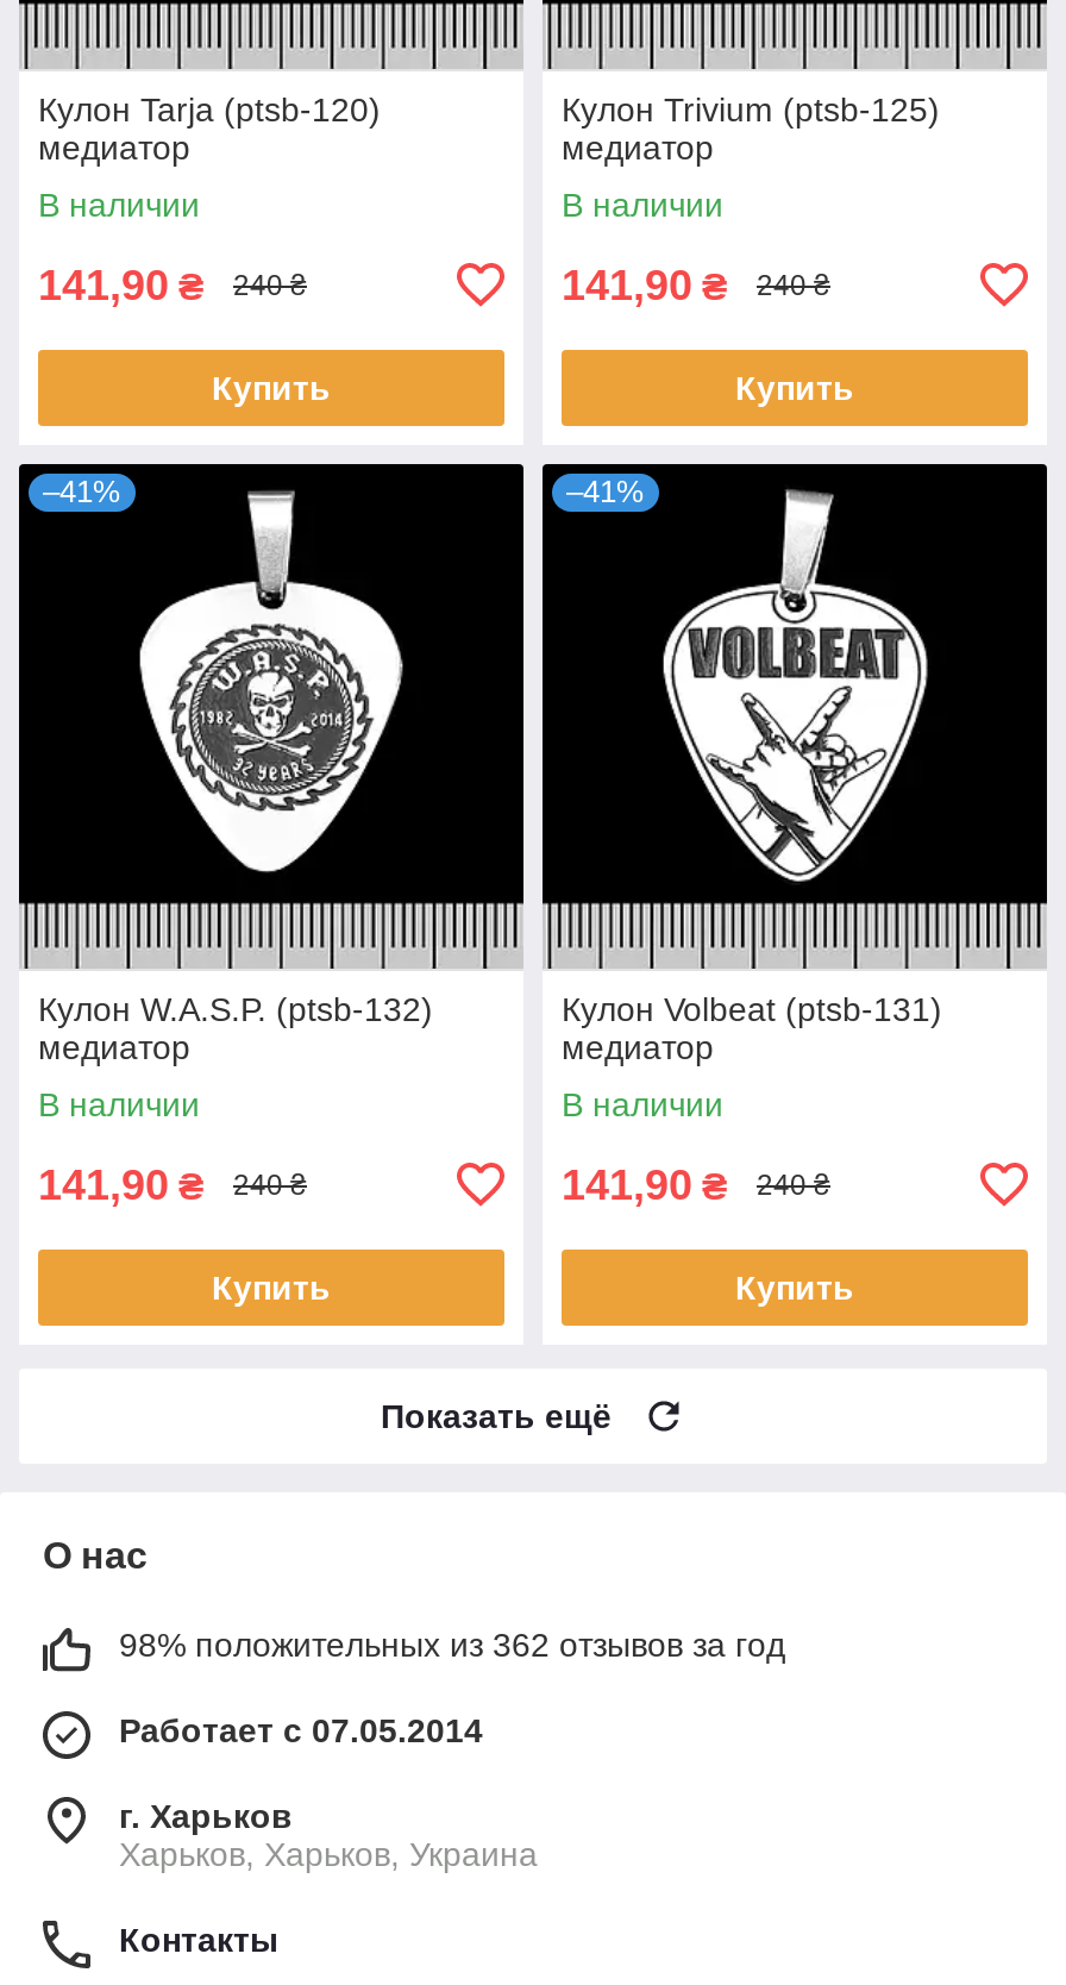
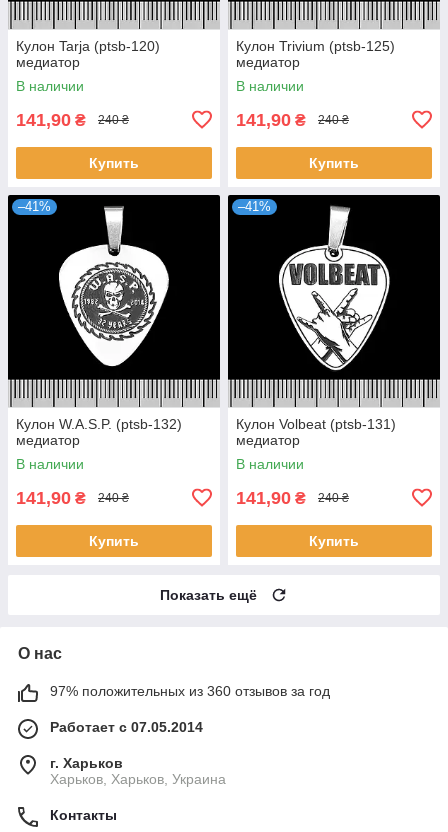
- 98% положительных из 362 отзывов за год
+ 97% положительных из 360 отзывов за год
